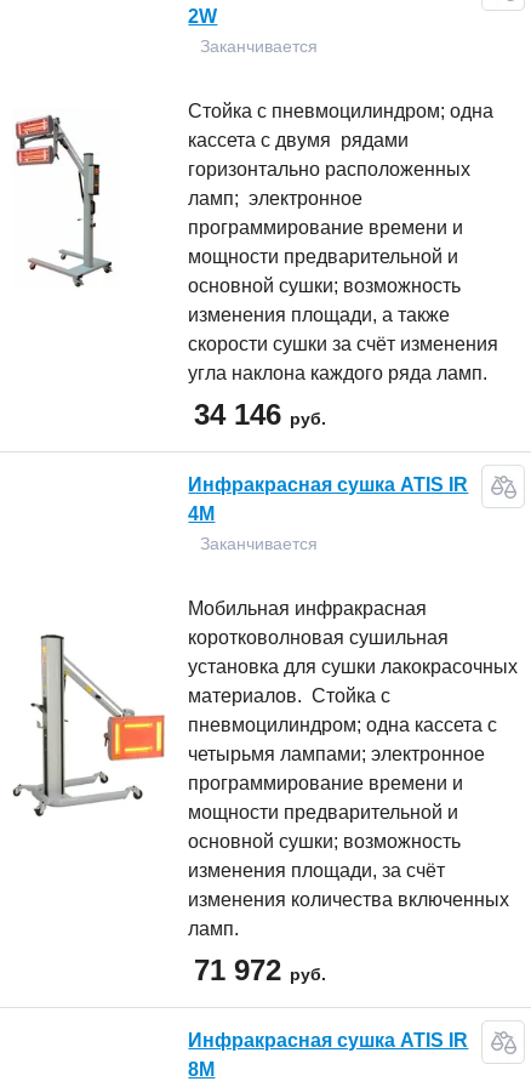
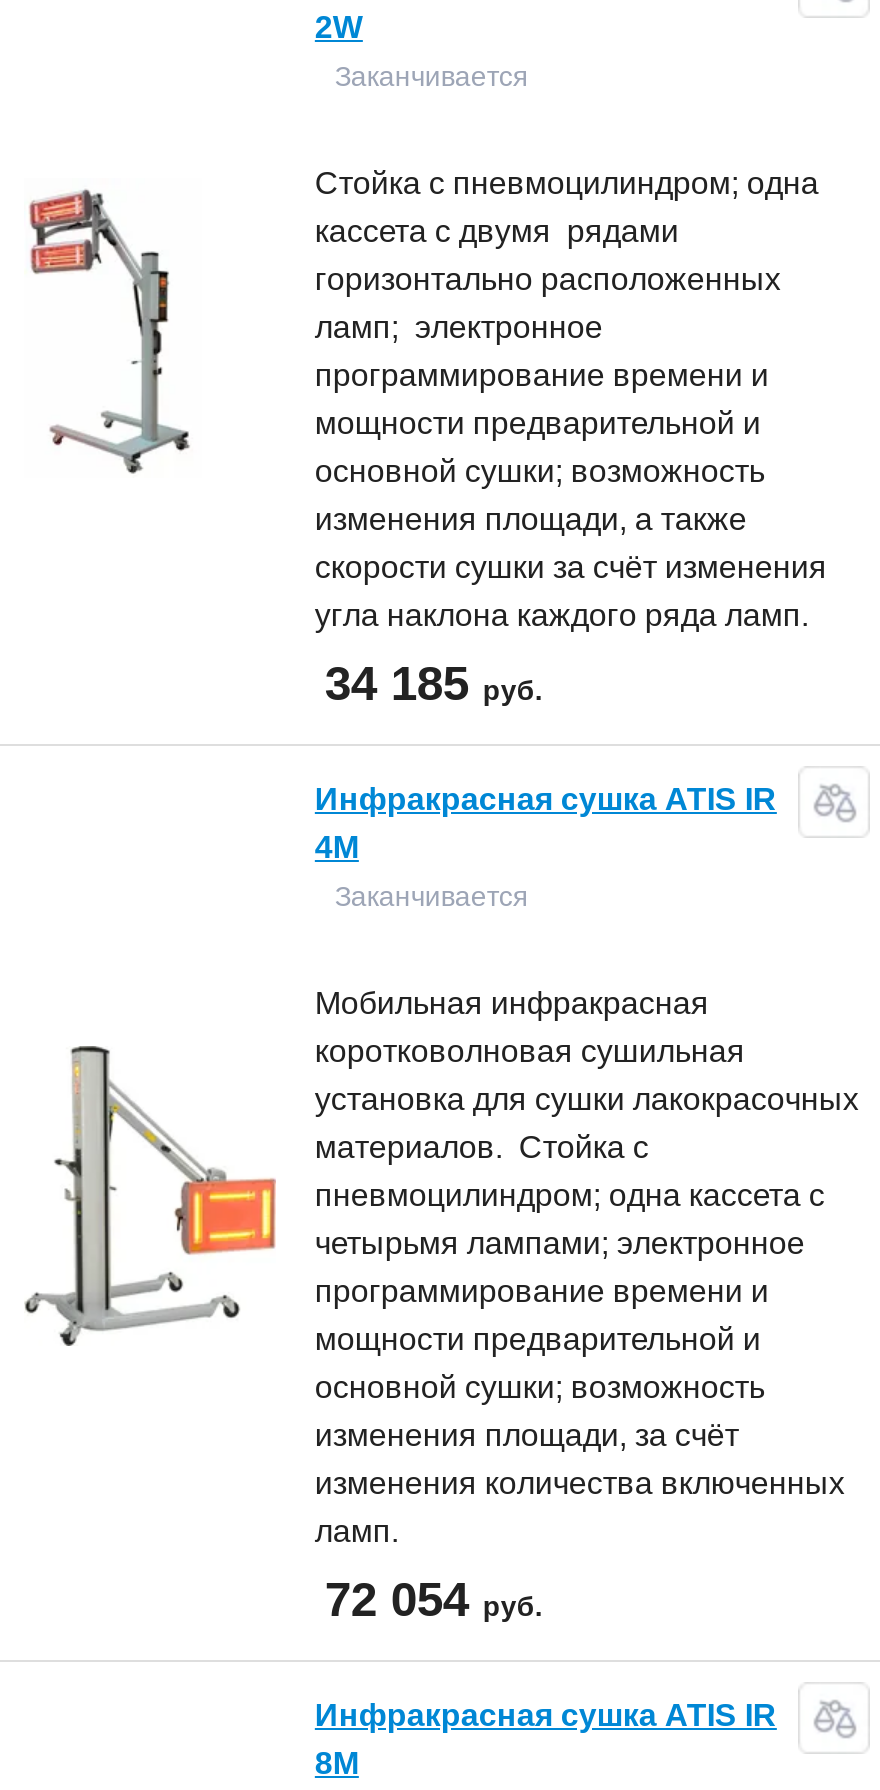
- 34 146 руб.
+ 34 185 руб.

- 71 972 руб.
+ 72 054 руб.
